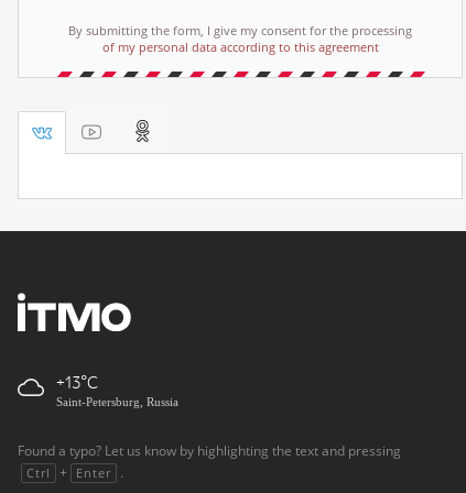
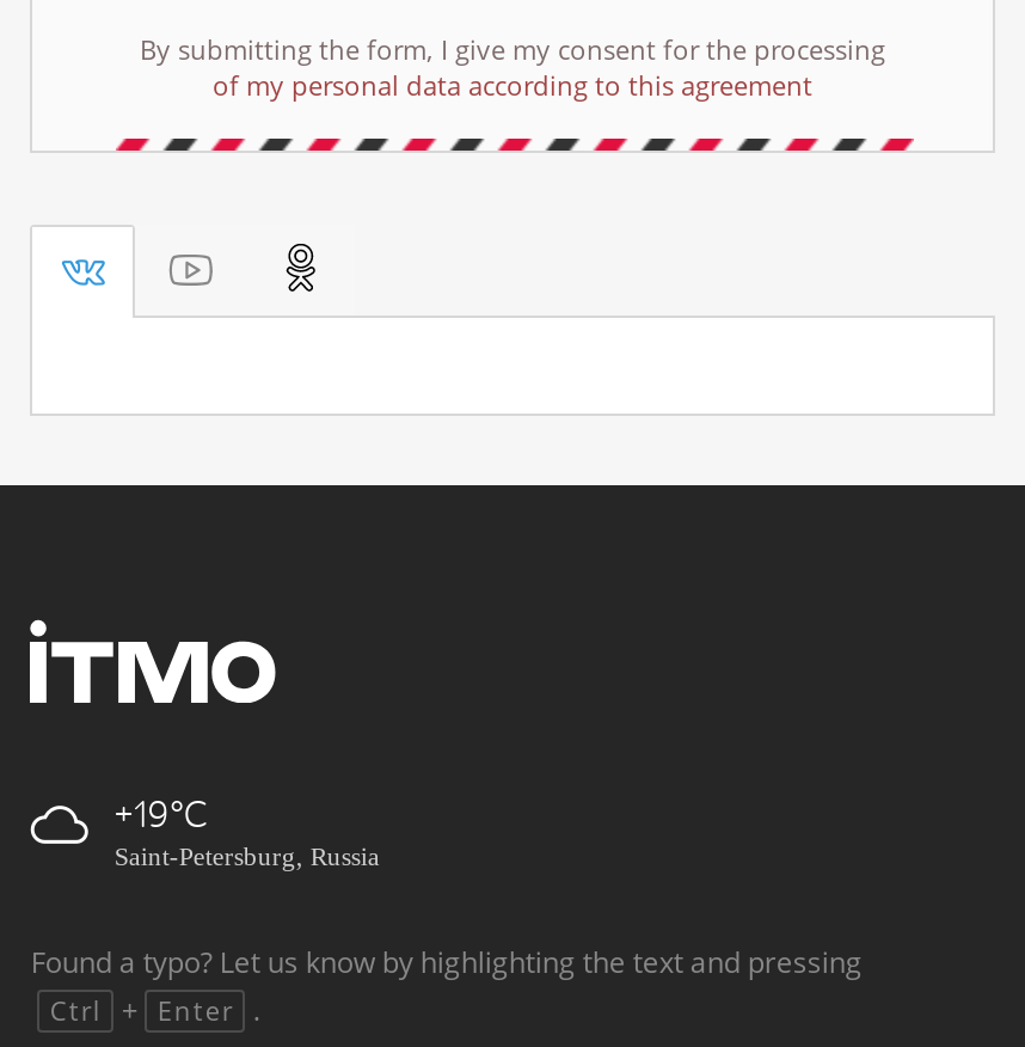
- +13
+ +19
